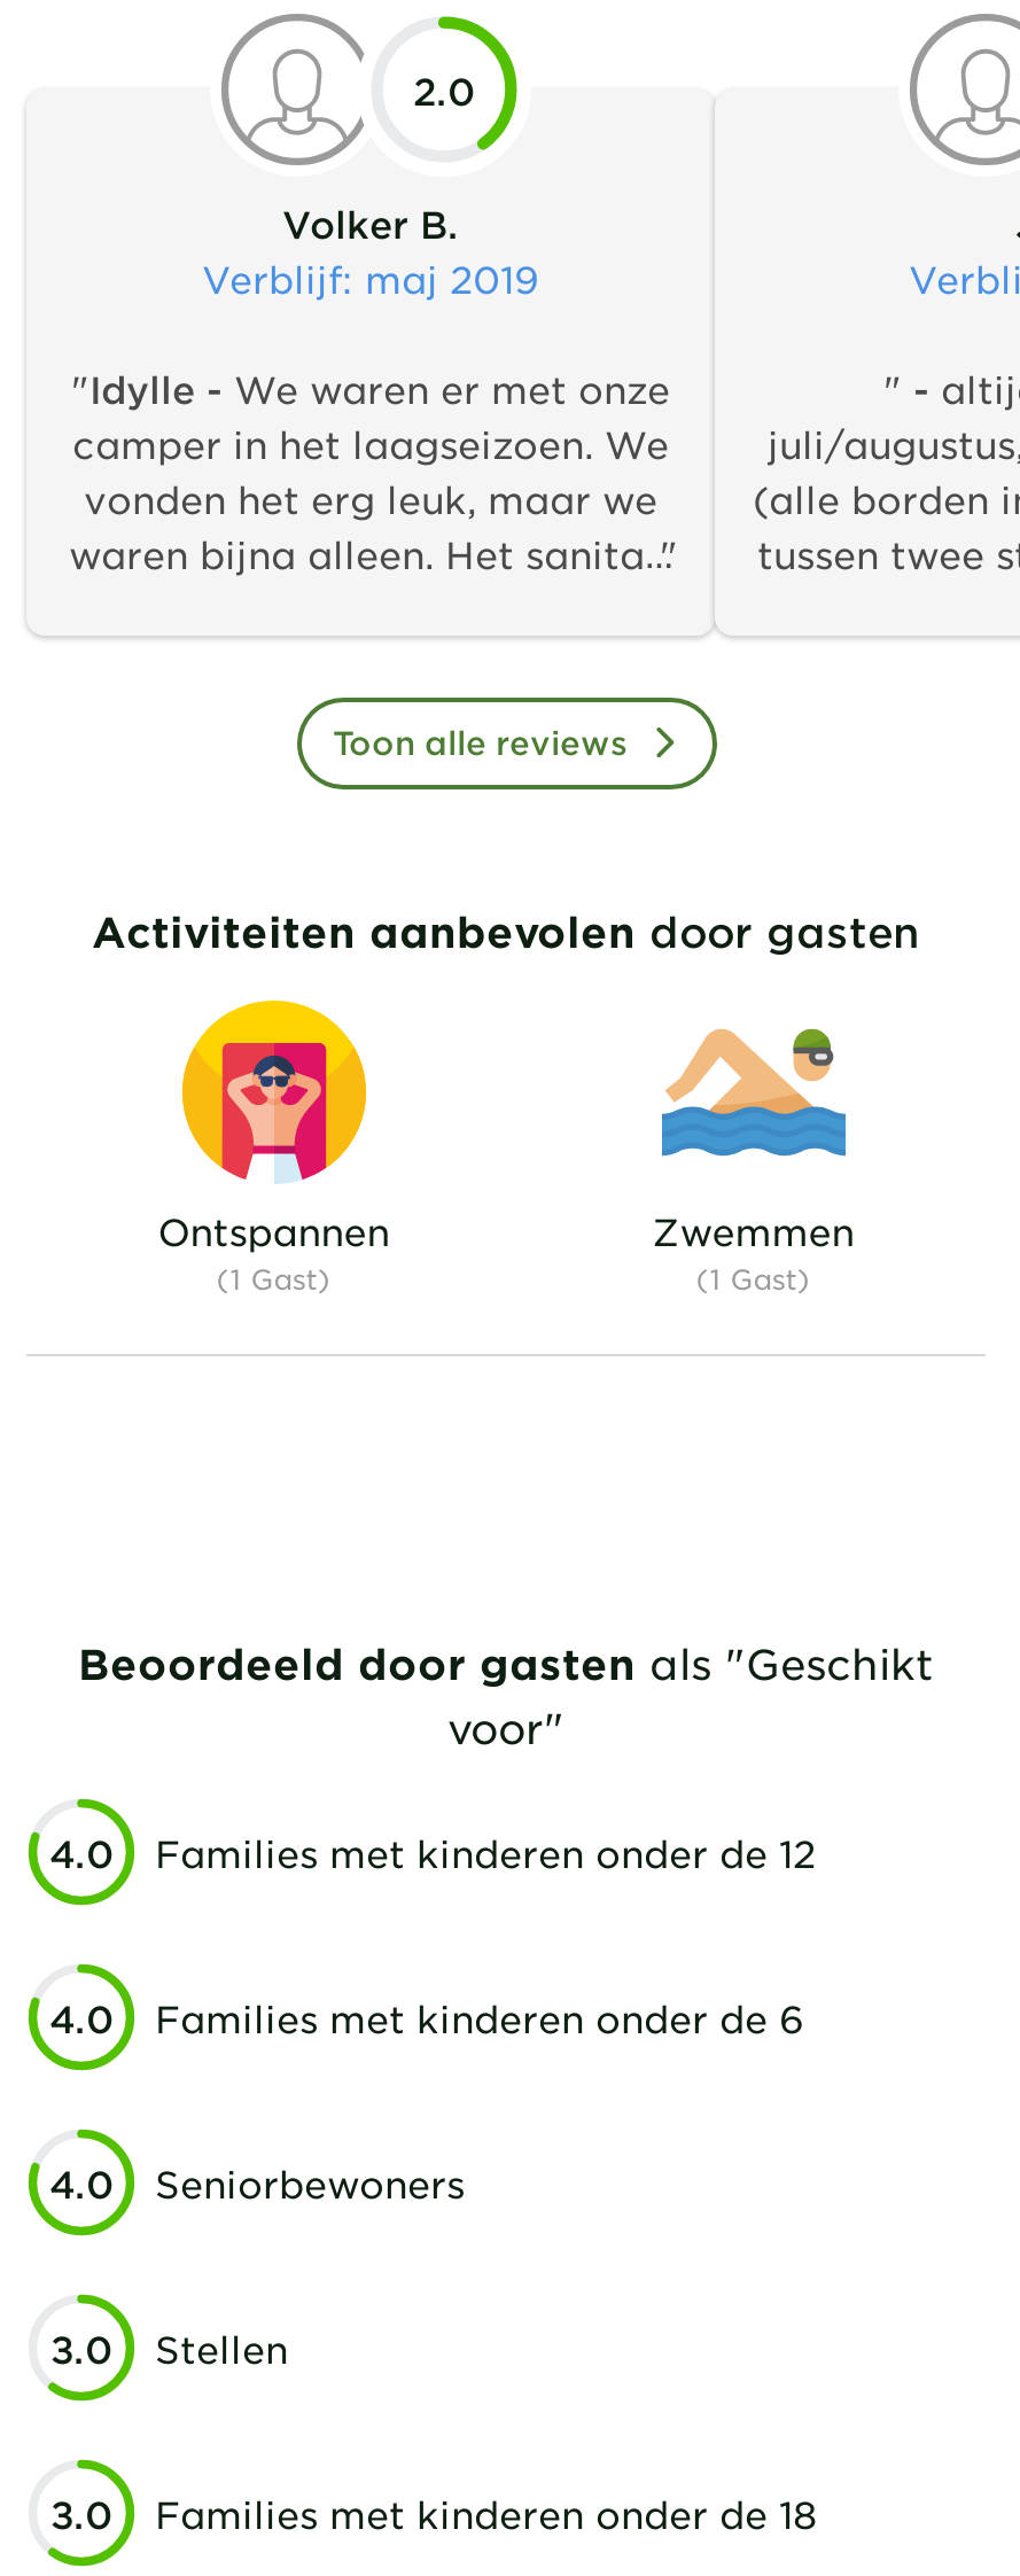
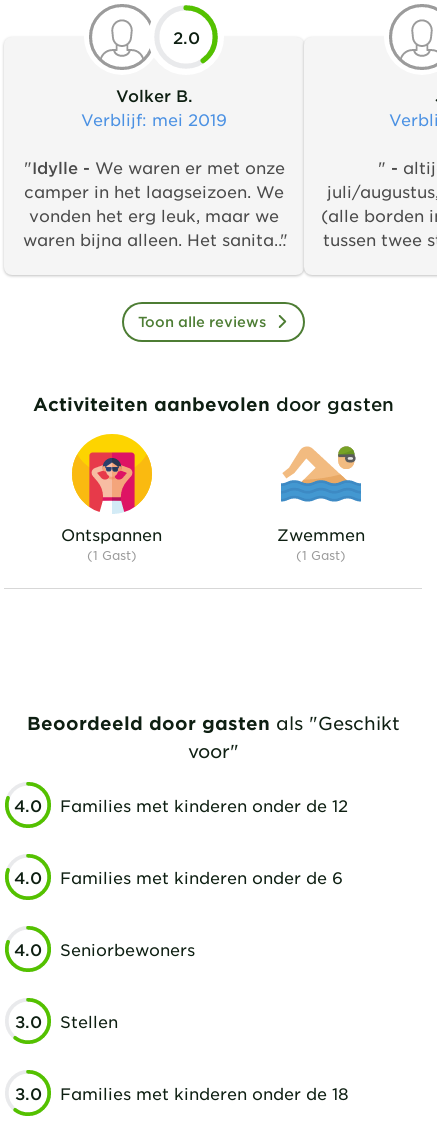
- Verblijf: maj 2019
+ Verblijf: mei 2019
